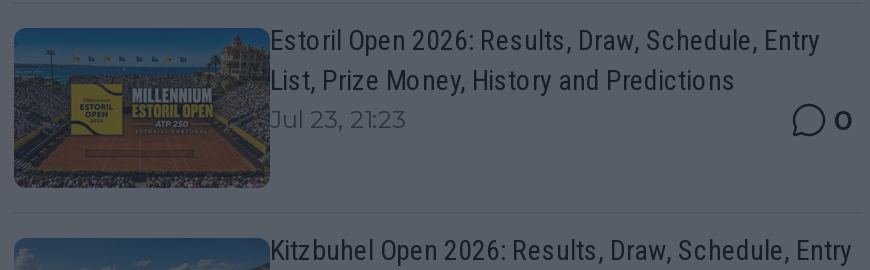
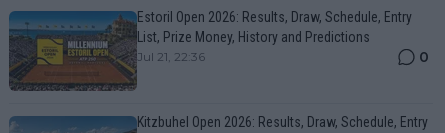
- Jul 23, 21:23
+ Jul 21, 22:36
